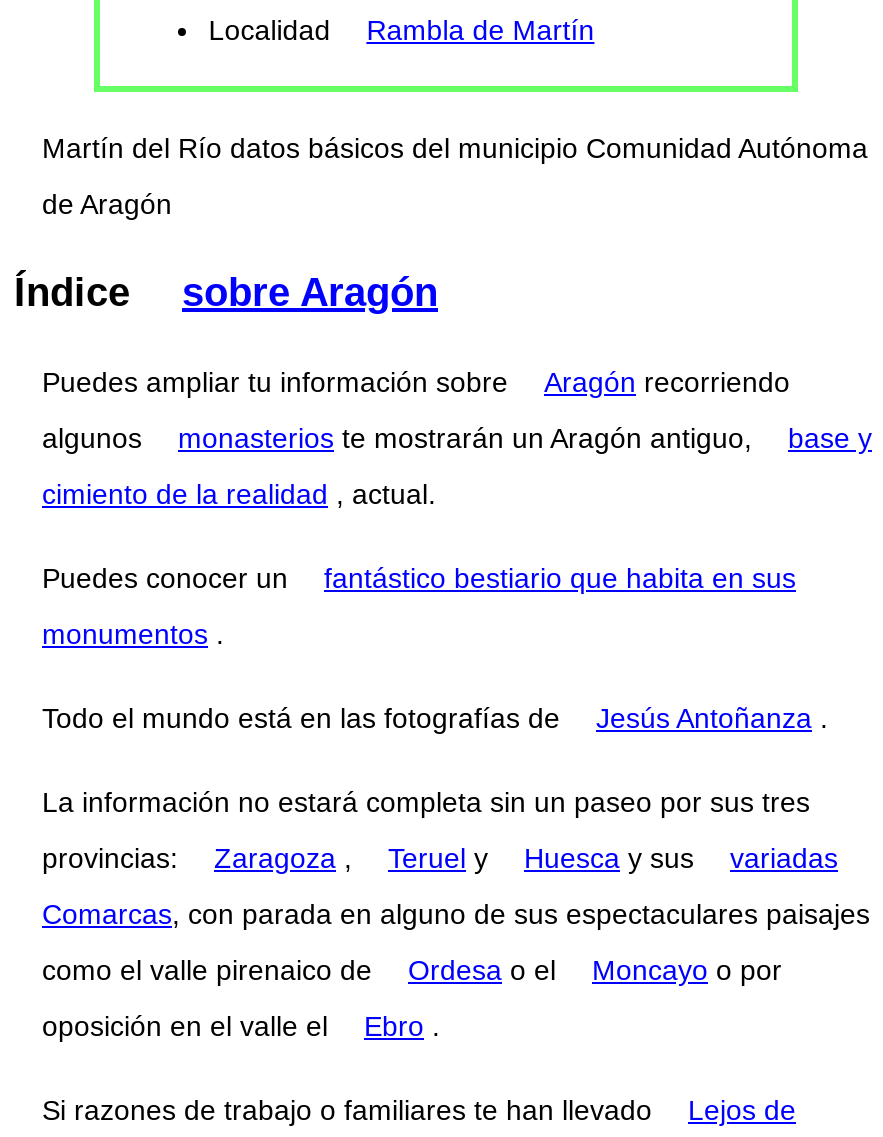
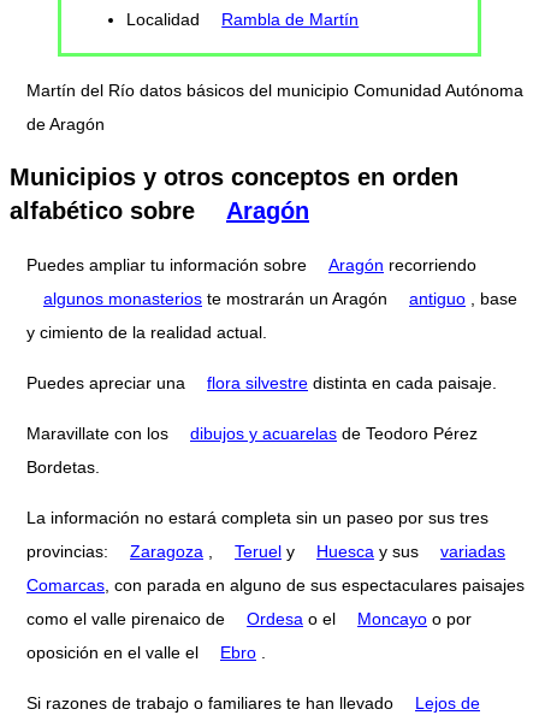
- Índice
- sobre Aragón
+ Municipios y otros conceptos en orden
+ alfabético sobre
+ Aragón

- algunos
- monasterios te mostrarán un Aragón antiguo,
- base y
+ algunos monasterios te mostrarán un Aragón
+ antiguo, base

- cimiento de la realidad, actual.
+ y cimiento de la realidad actual.

- Puedes conocer un
- fantástico bestiario que habita en sus
+ Puedes apreciar una
+ flora silvestre distinta en cada paisaje.

- monumentos.
+ Maravillate con los
+ dibujos y acuarelas de Teodoro Pérez

- Todo el mundo está en las fotografías de
- Jesús Antoñanza.
+ Bordetas.
